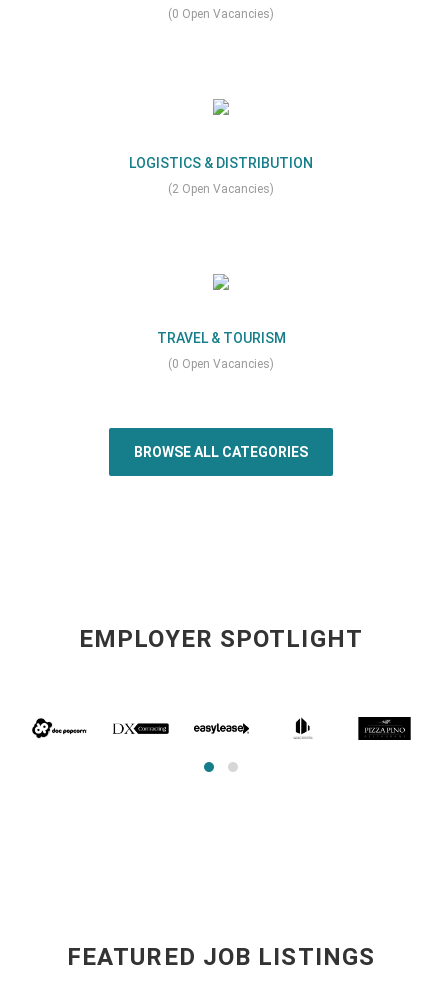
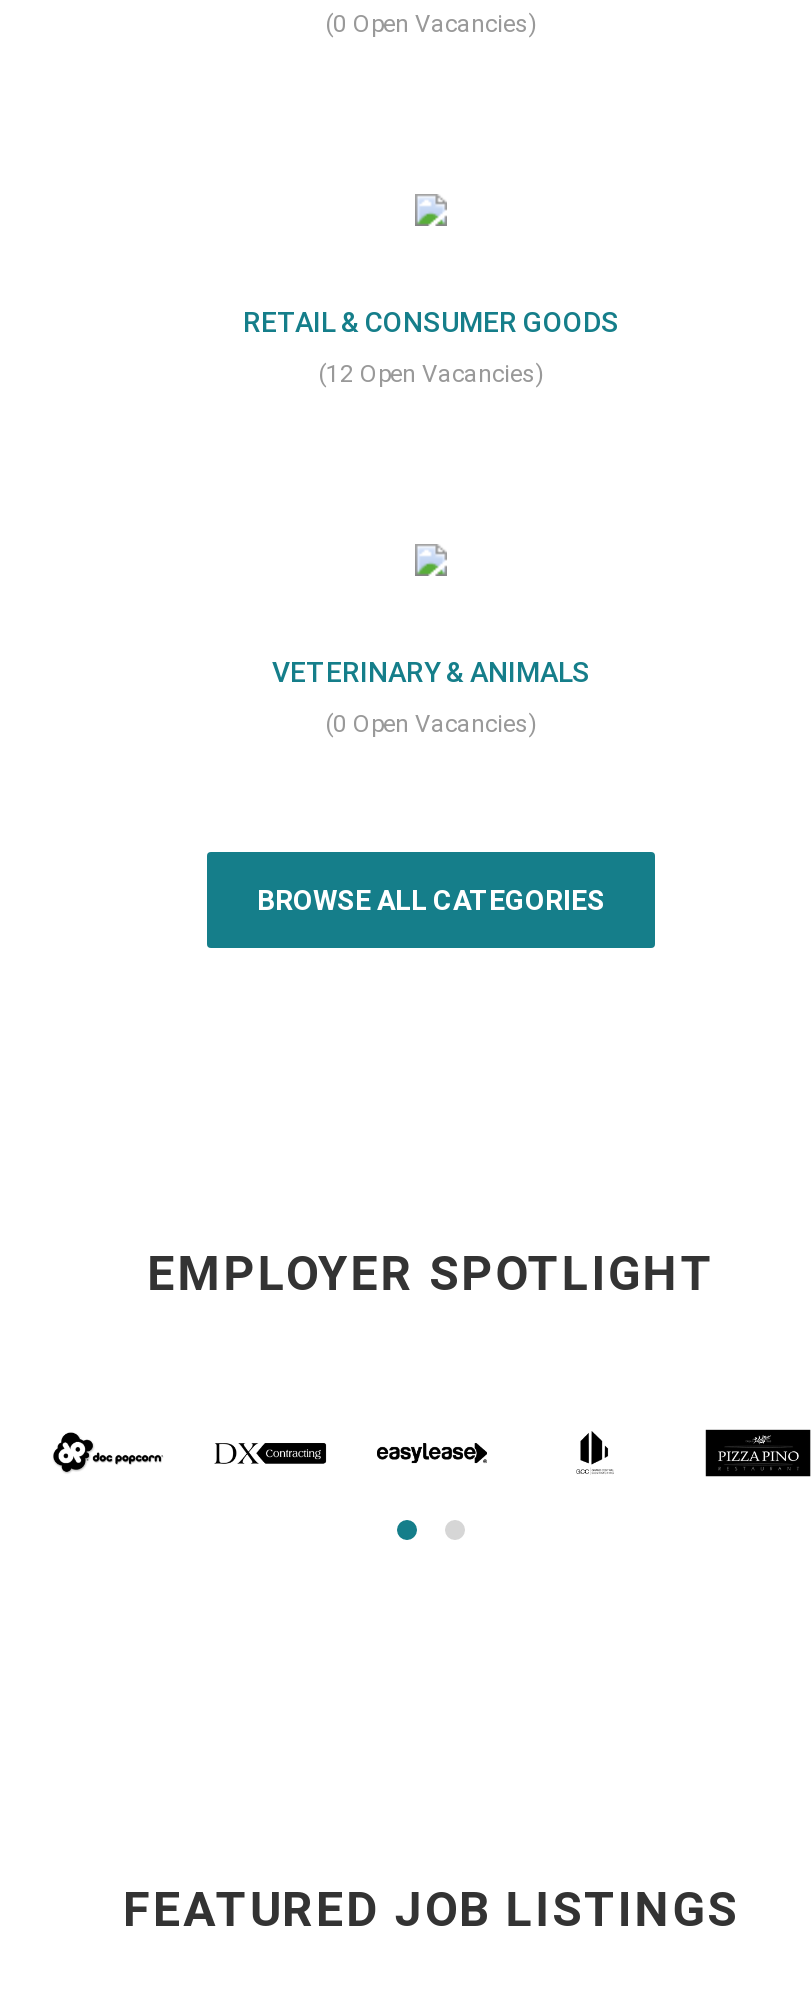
- LOGISTICS & DISTRIBUTION
+ RETAIL & CONSUMER GOODS

- (2 Open Vacancies)
+ (12 Open Vacancies)

- TRAVEL & TOURISM
+ VETERINARY & ANIMALS
